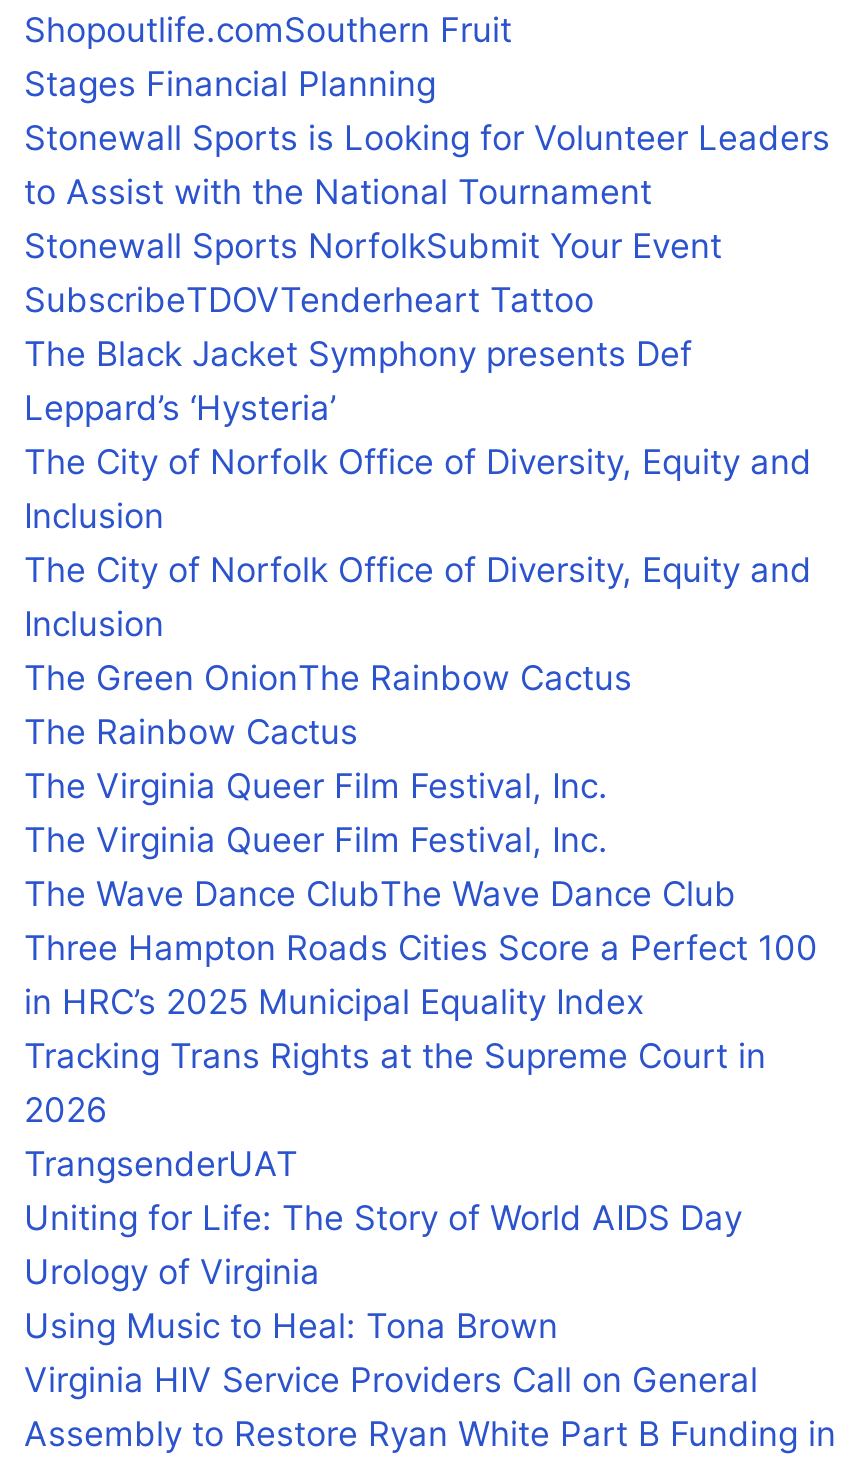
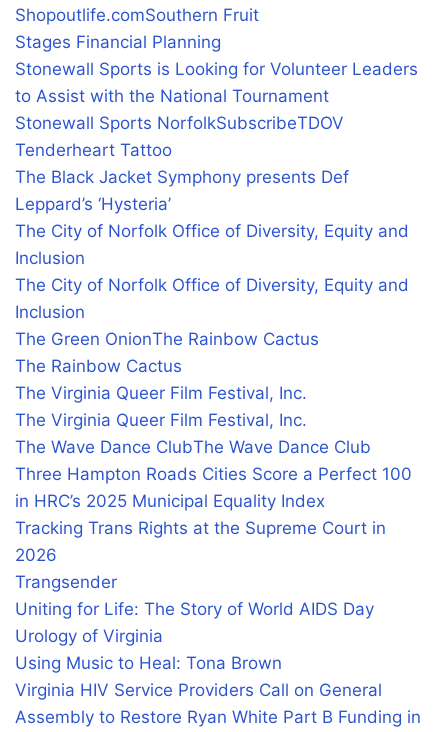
- Stonewall Sports NorfolkSubmit Your Event
- SubscribeTDOVTenderheart Tattoo
+ Stonewall Sports NorfolkSubscribeTDOV
+ Tenderheart Tattoo

- TrangsenderUAT
+ Trangsender
